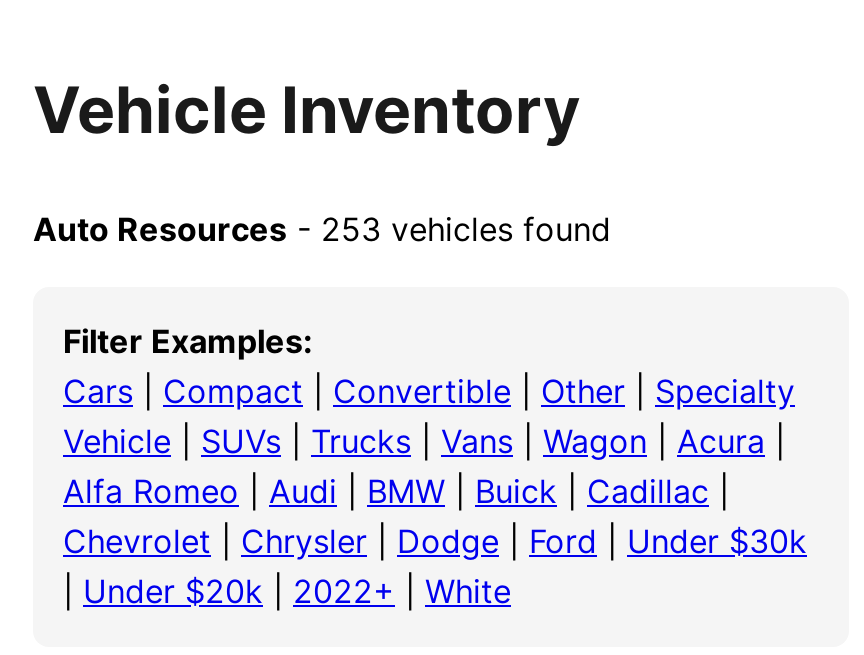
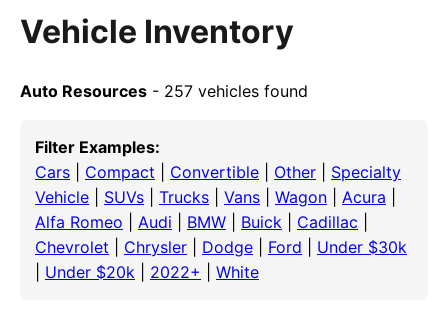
- Auto Resources - 253 vehicles found
+ Auto Resources - 257 vehicles found
